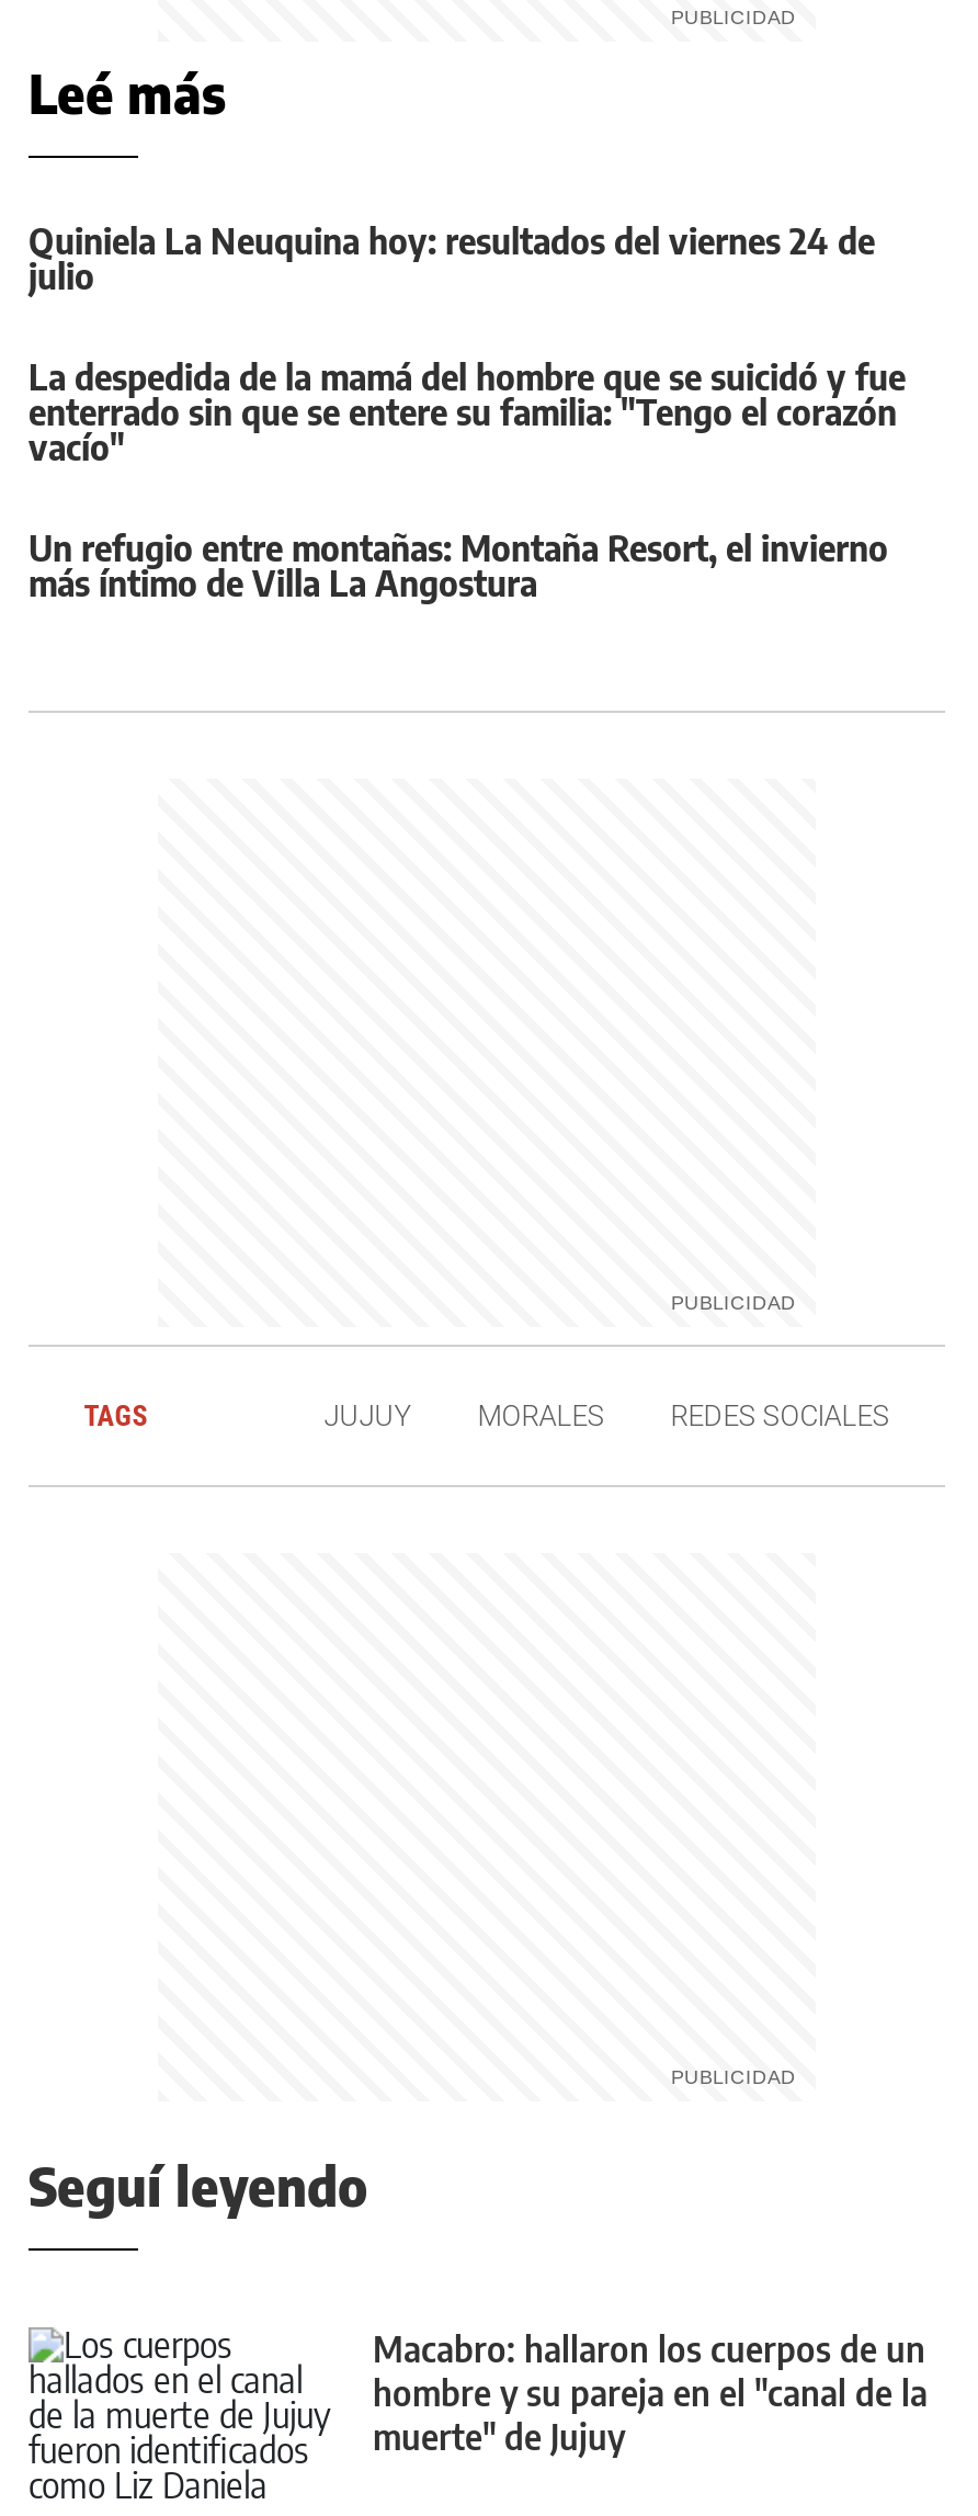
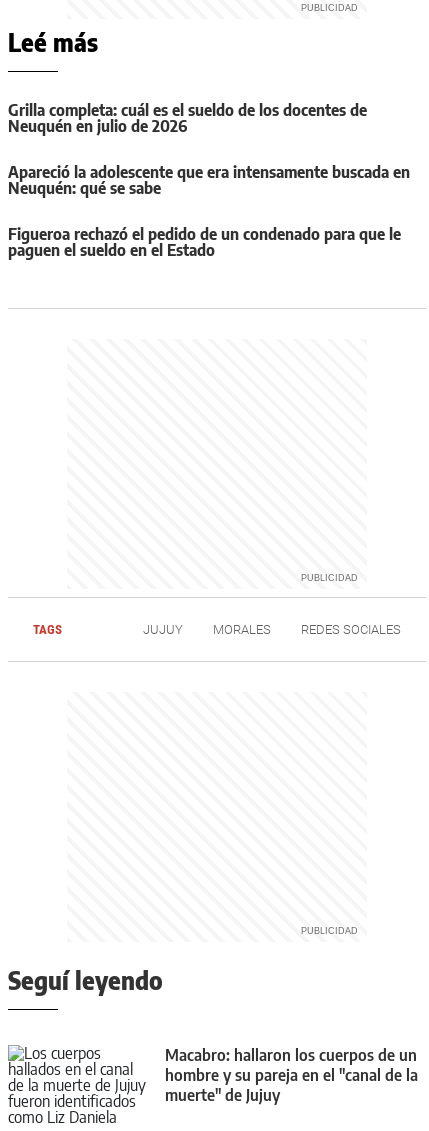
- Quiniela La Neuquina hoy: resultados del viernes 24 de
- julio
+ Grilla completa: cuál es el sueldo de los docentes de
+ Neuquén en julio de 2026

- La despedida de la mamá del hombre que se suicidó y fue
- enterrado sin que se entere su familia: "Tengo el corazón
- vacío"
+ Apareció la adolescente que era intensamente buscada en
+ Neuquén: qué se sabe

- Un refugio entre montañas: Montaña Resort, el invierno
- más íntimo de Villa La Angostura
+ Figueroa rechazó el pedido de un condenado para que le
+ paguen el sueldo en el Estado
